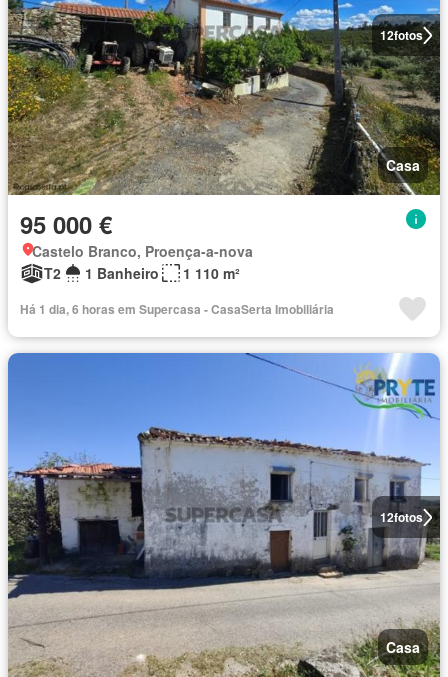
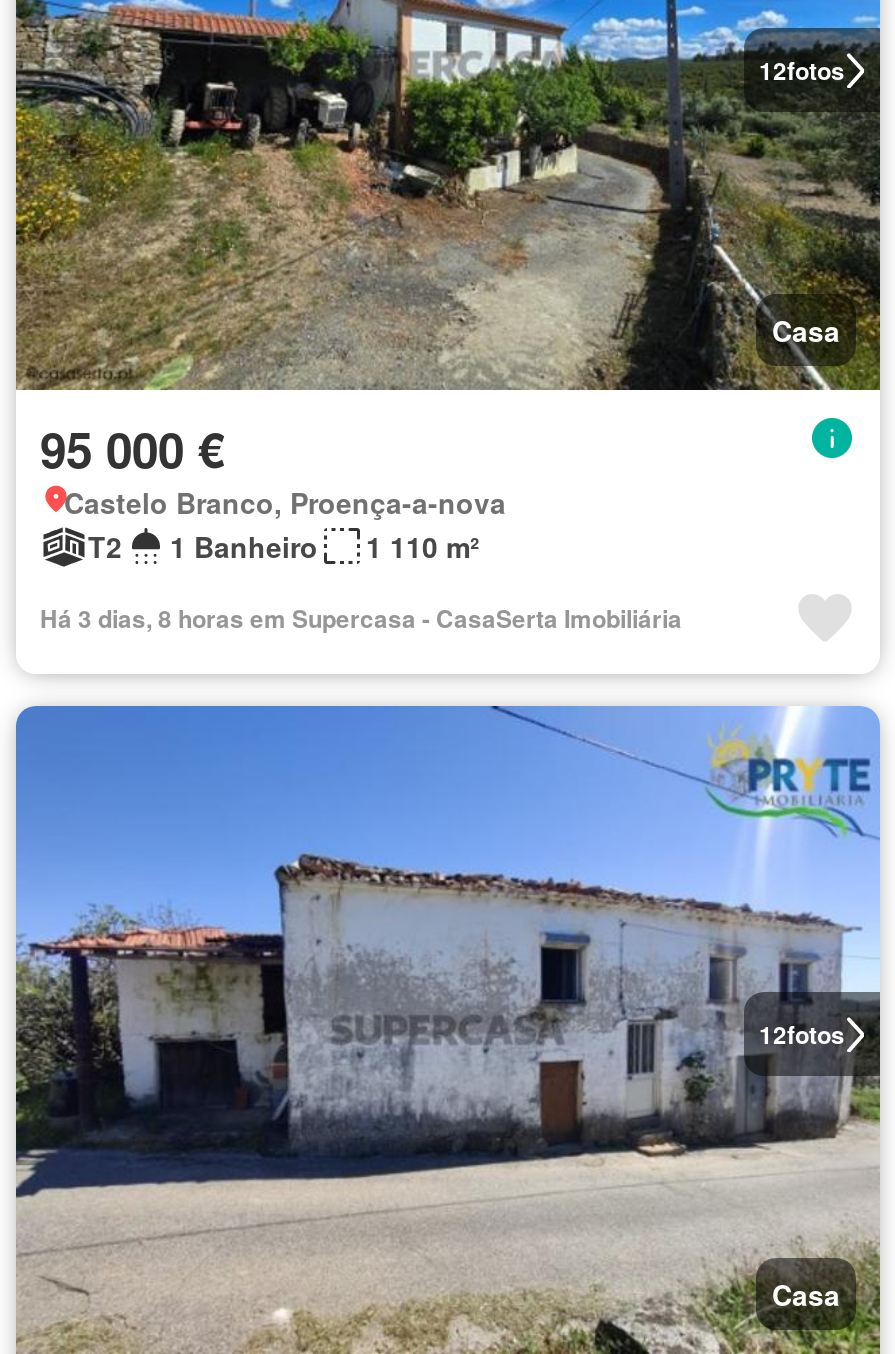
- Há 1 dia, 6 horas em Supercasa - CasaSerta Imobiliária
+ Há 3 dias, 8 horas em Supercasa - CasaSerta Imobiliária
